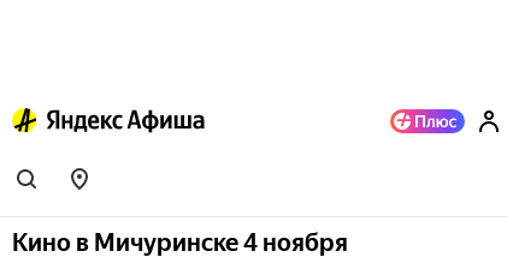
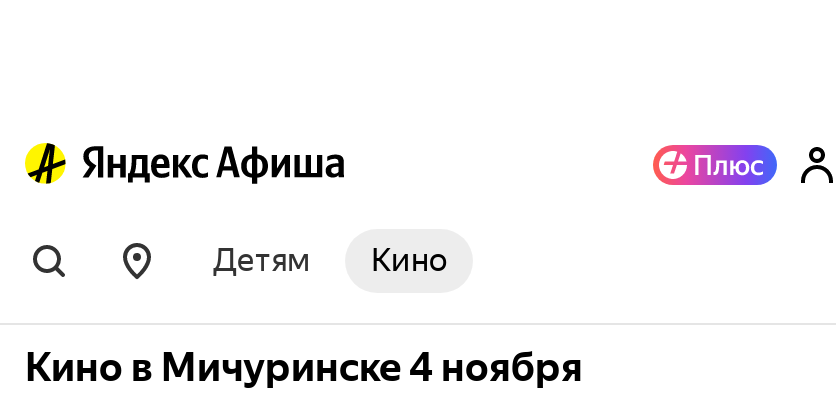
+ Детям
+ Кино
